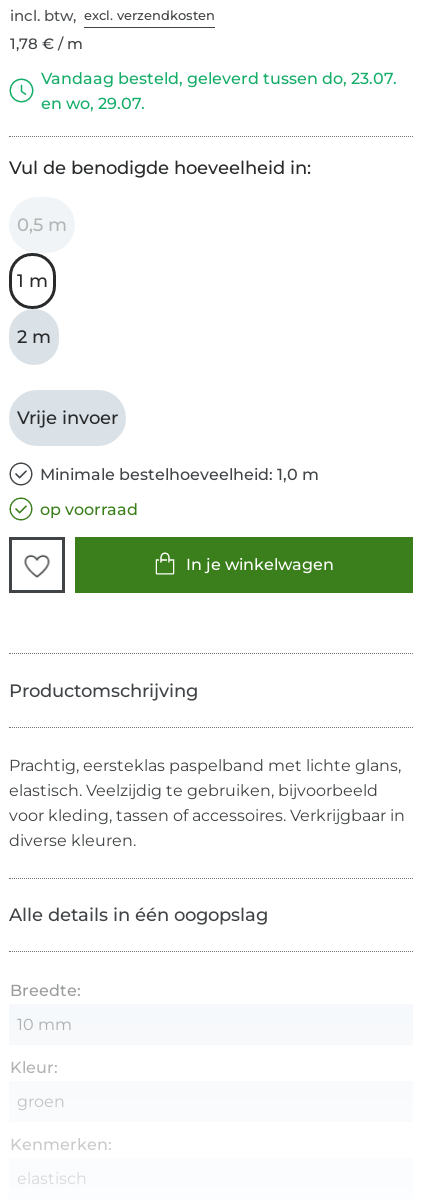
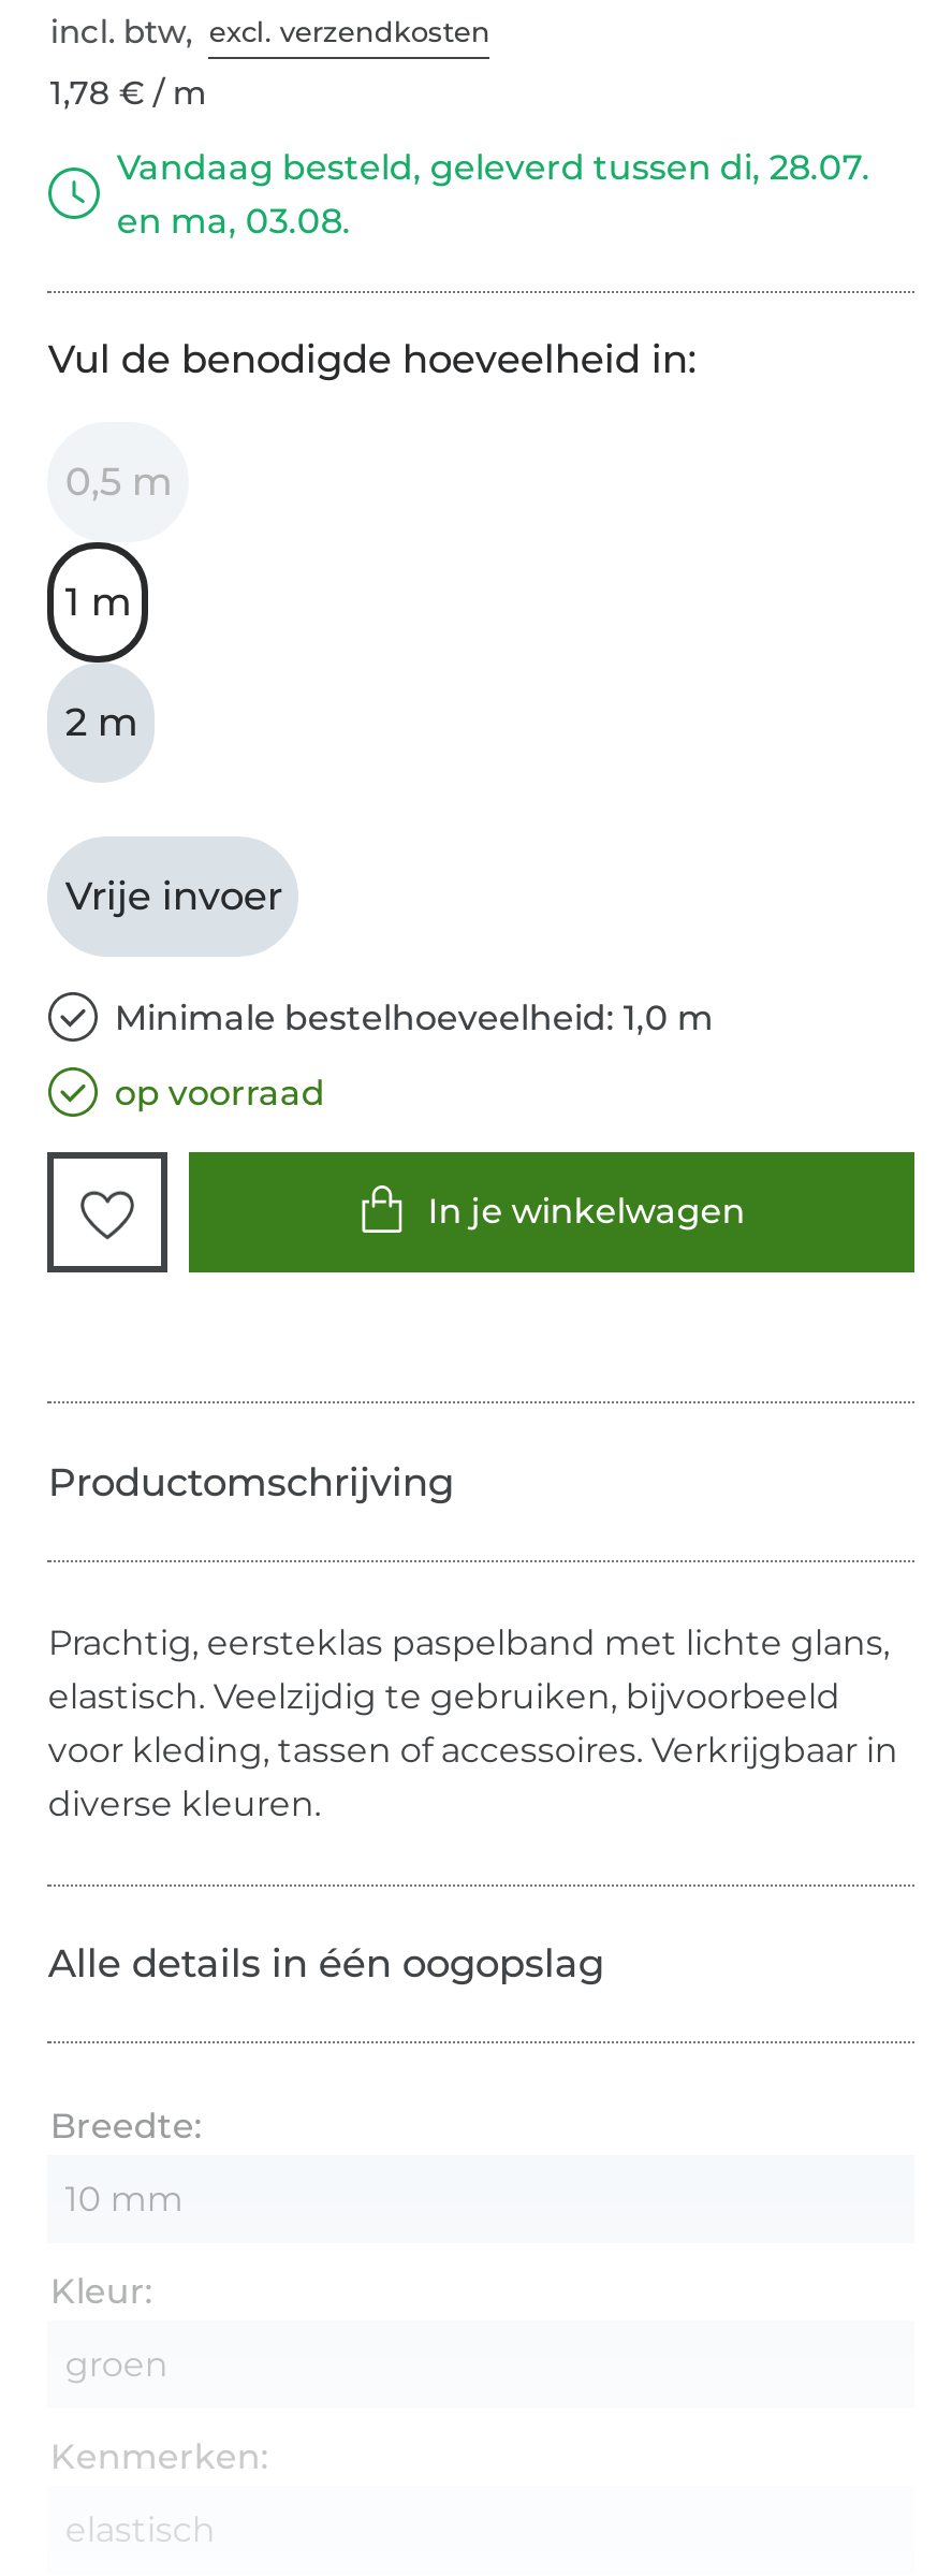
- Vandaag besteld, geleverd tussen do, 23.07.
+ Vandaag besteld, geleverd tussen di, 28.07.

- en wo, 29.07.
+ en ma, 03.08.
